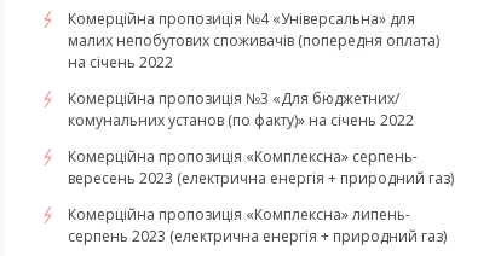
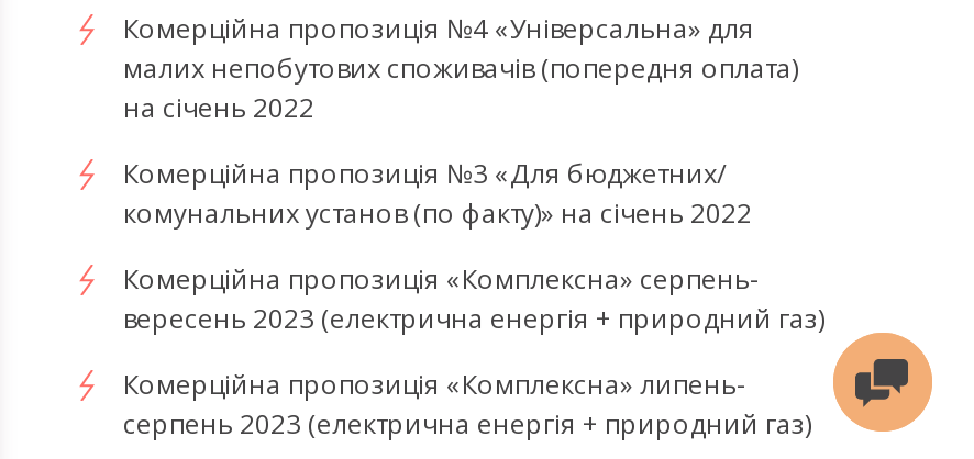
+ [image]
